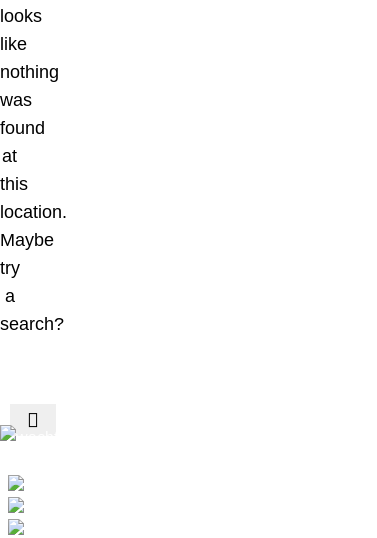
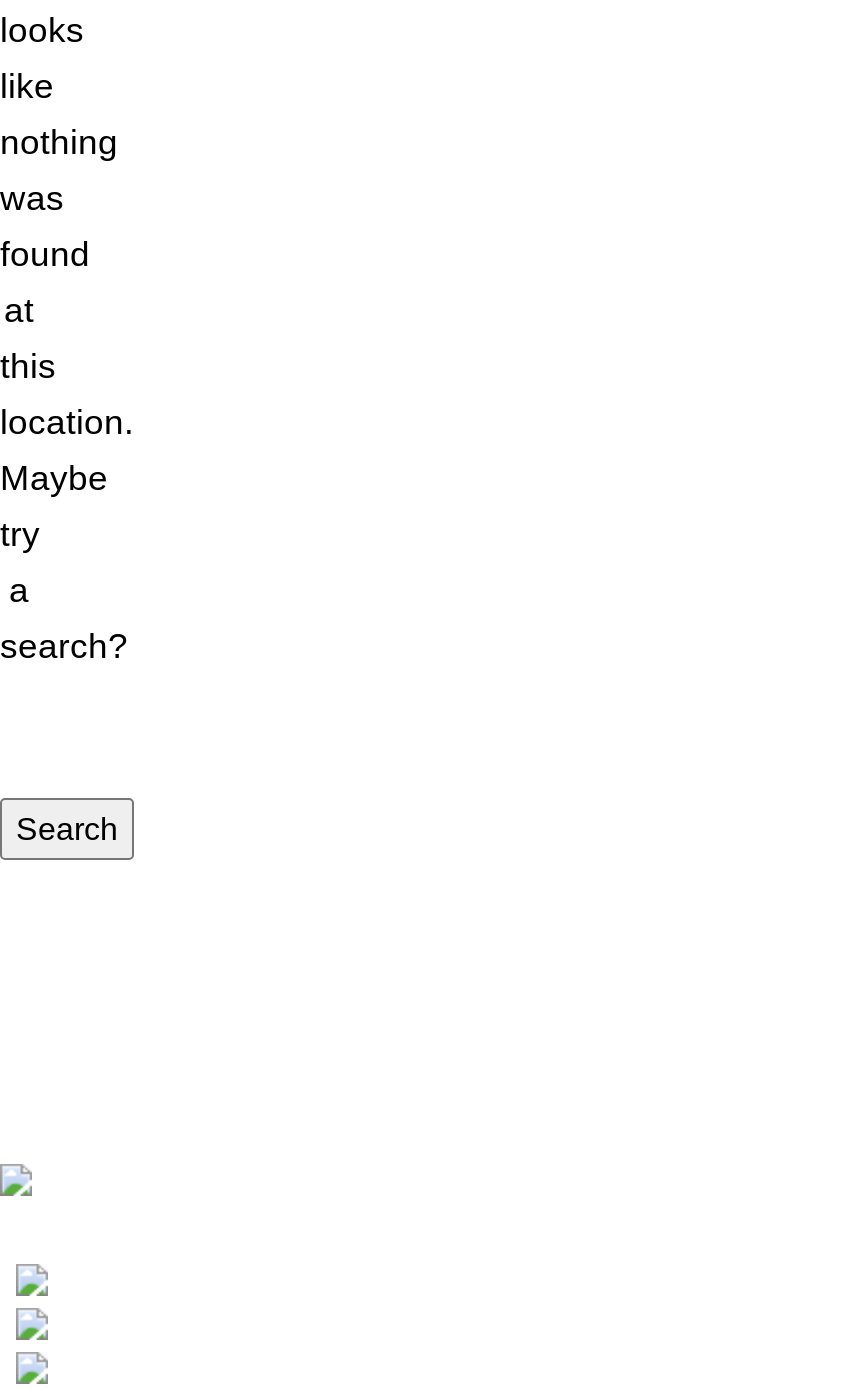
+ Search
